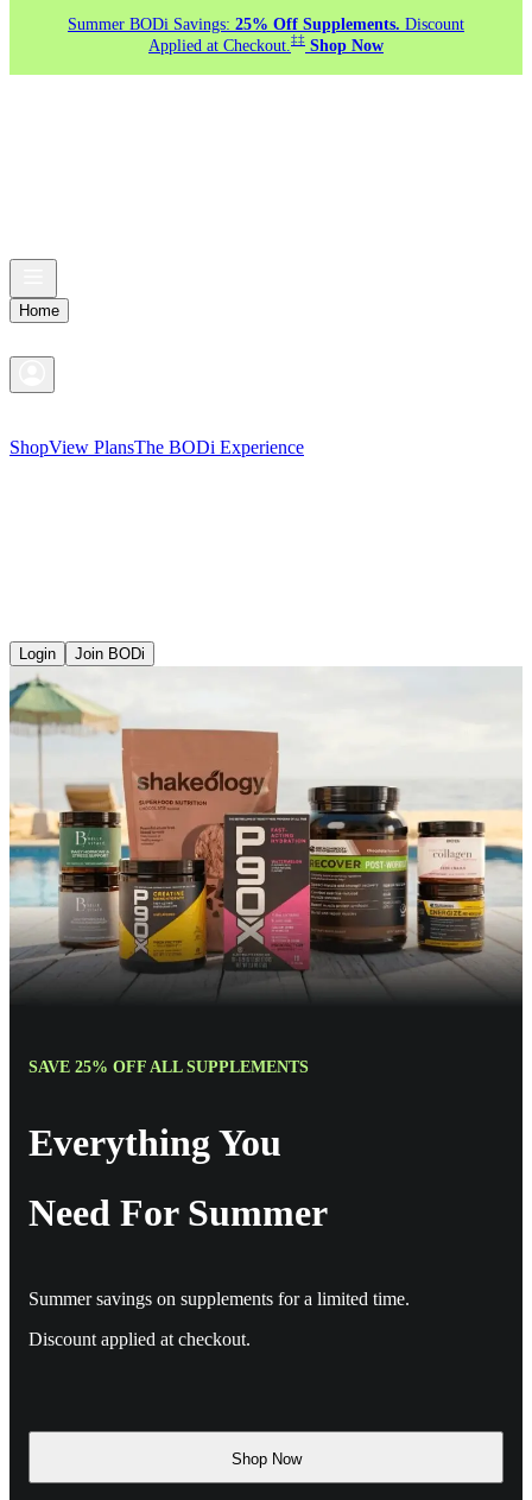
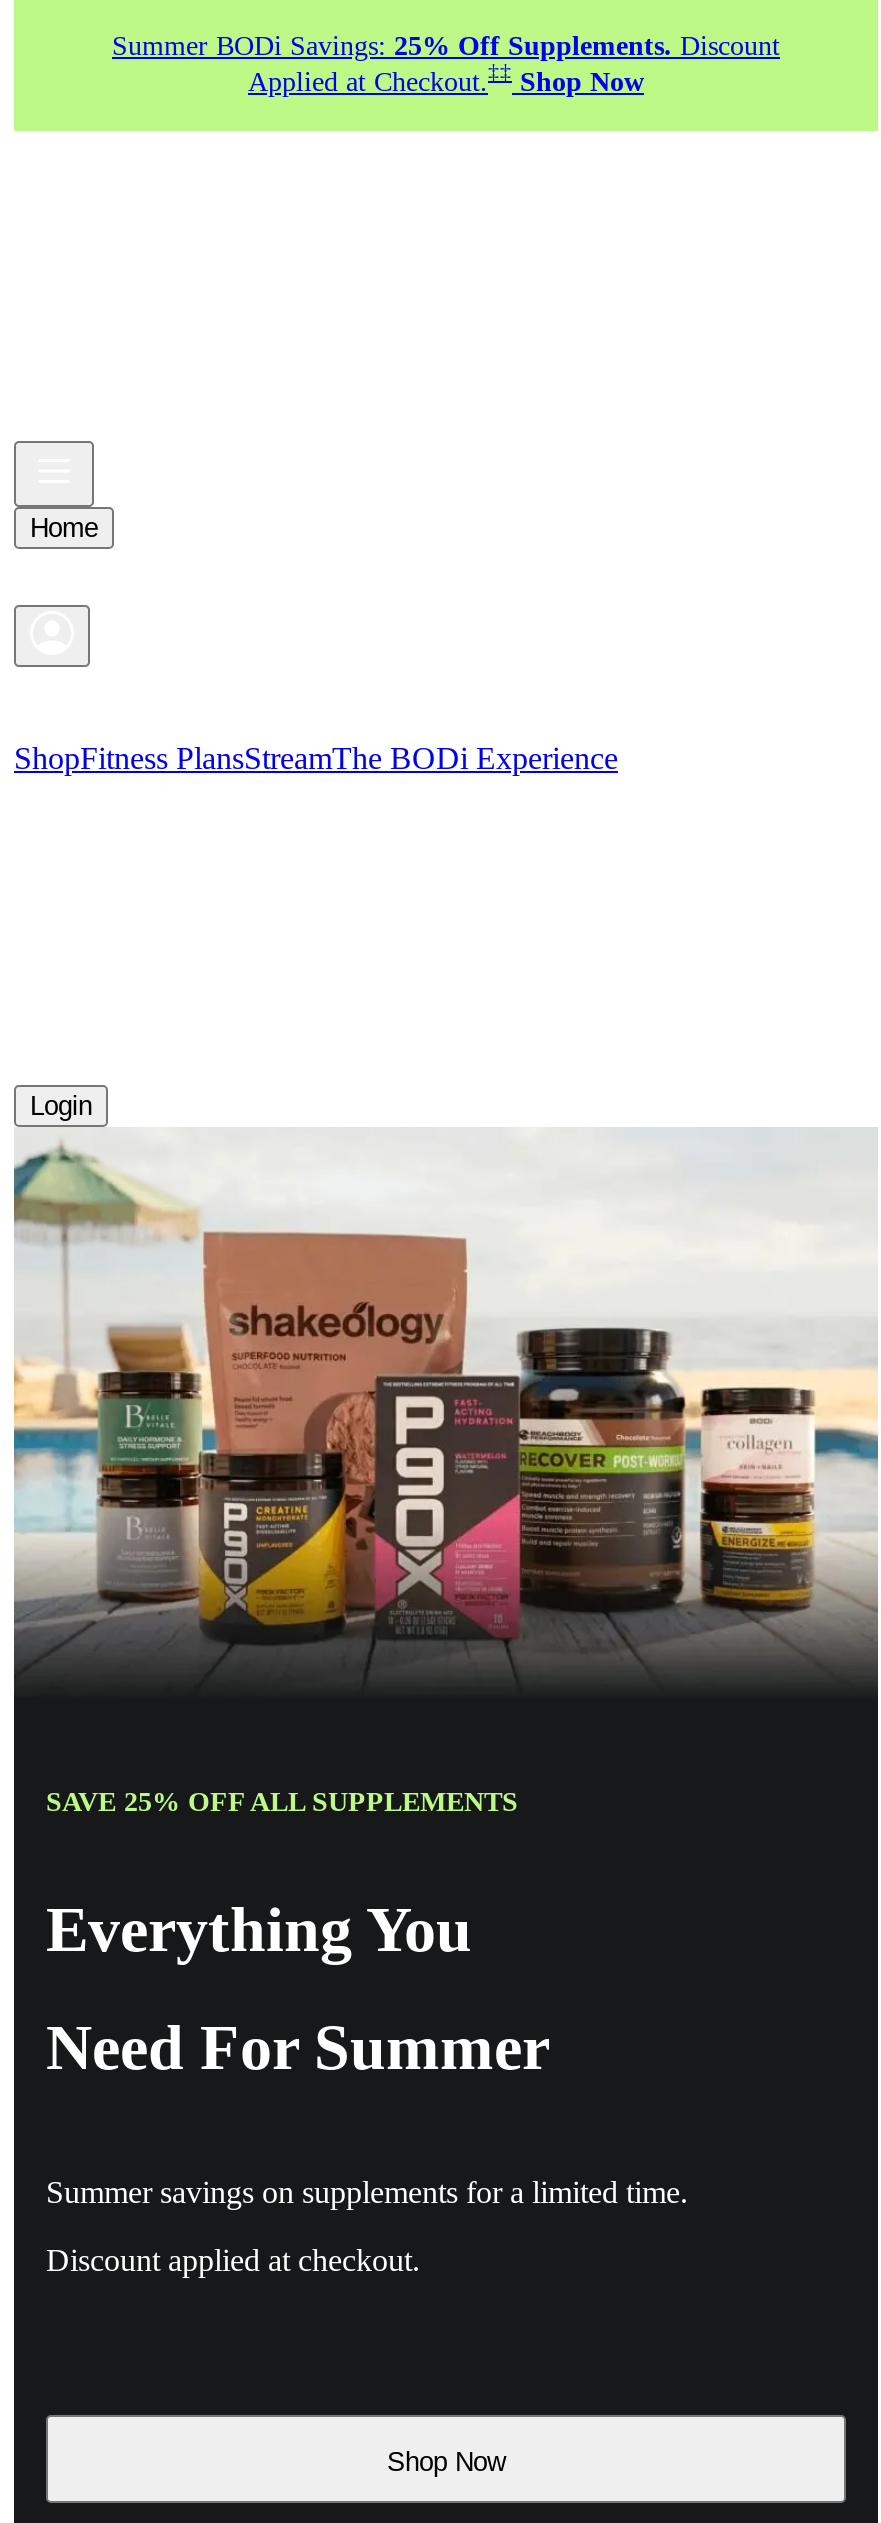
- ShopView PlansThe BODi Experience
+ ShopFitness PlansStreamThe BODi Experience

- Join BODi
